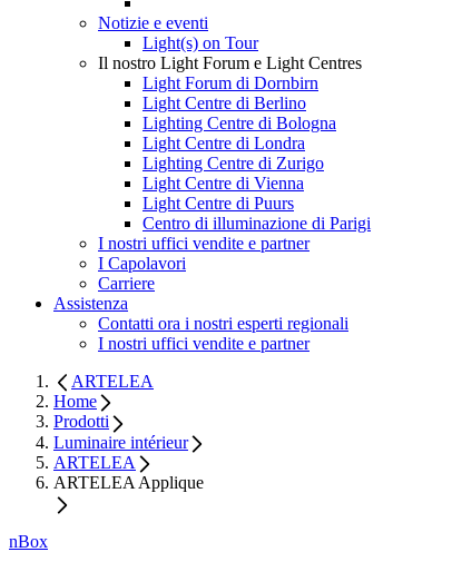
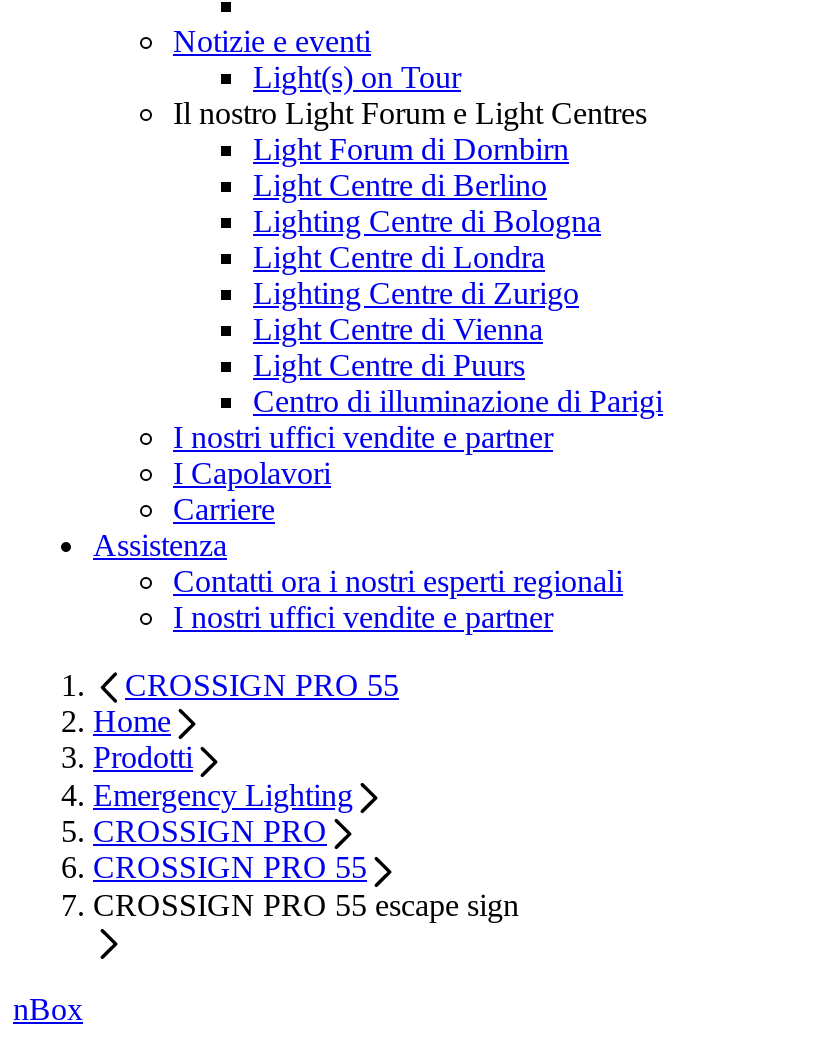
- ARTELEA
+ CROSSIGN PRO 55

- Luminaire intérieur
- ARTELEA
- ARTELEA Applique
+ Emergency Lighting
+ CROSSIGN PRO
+ CROSSIGN PRO 55
+ CROSSIGN PRO 55 escape sign
